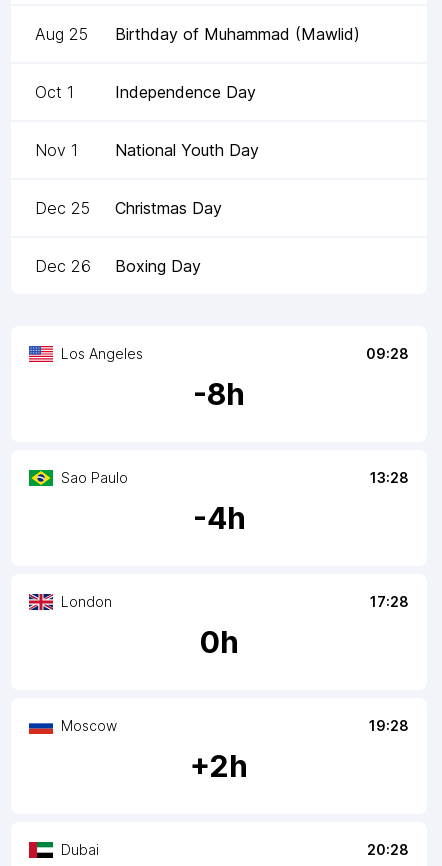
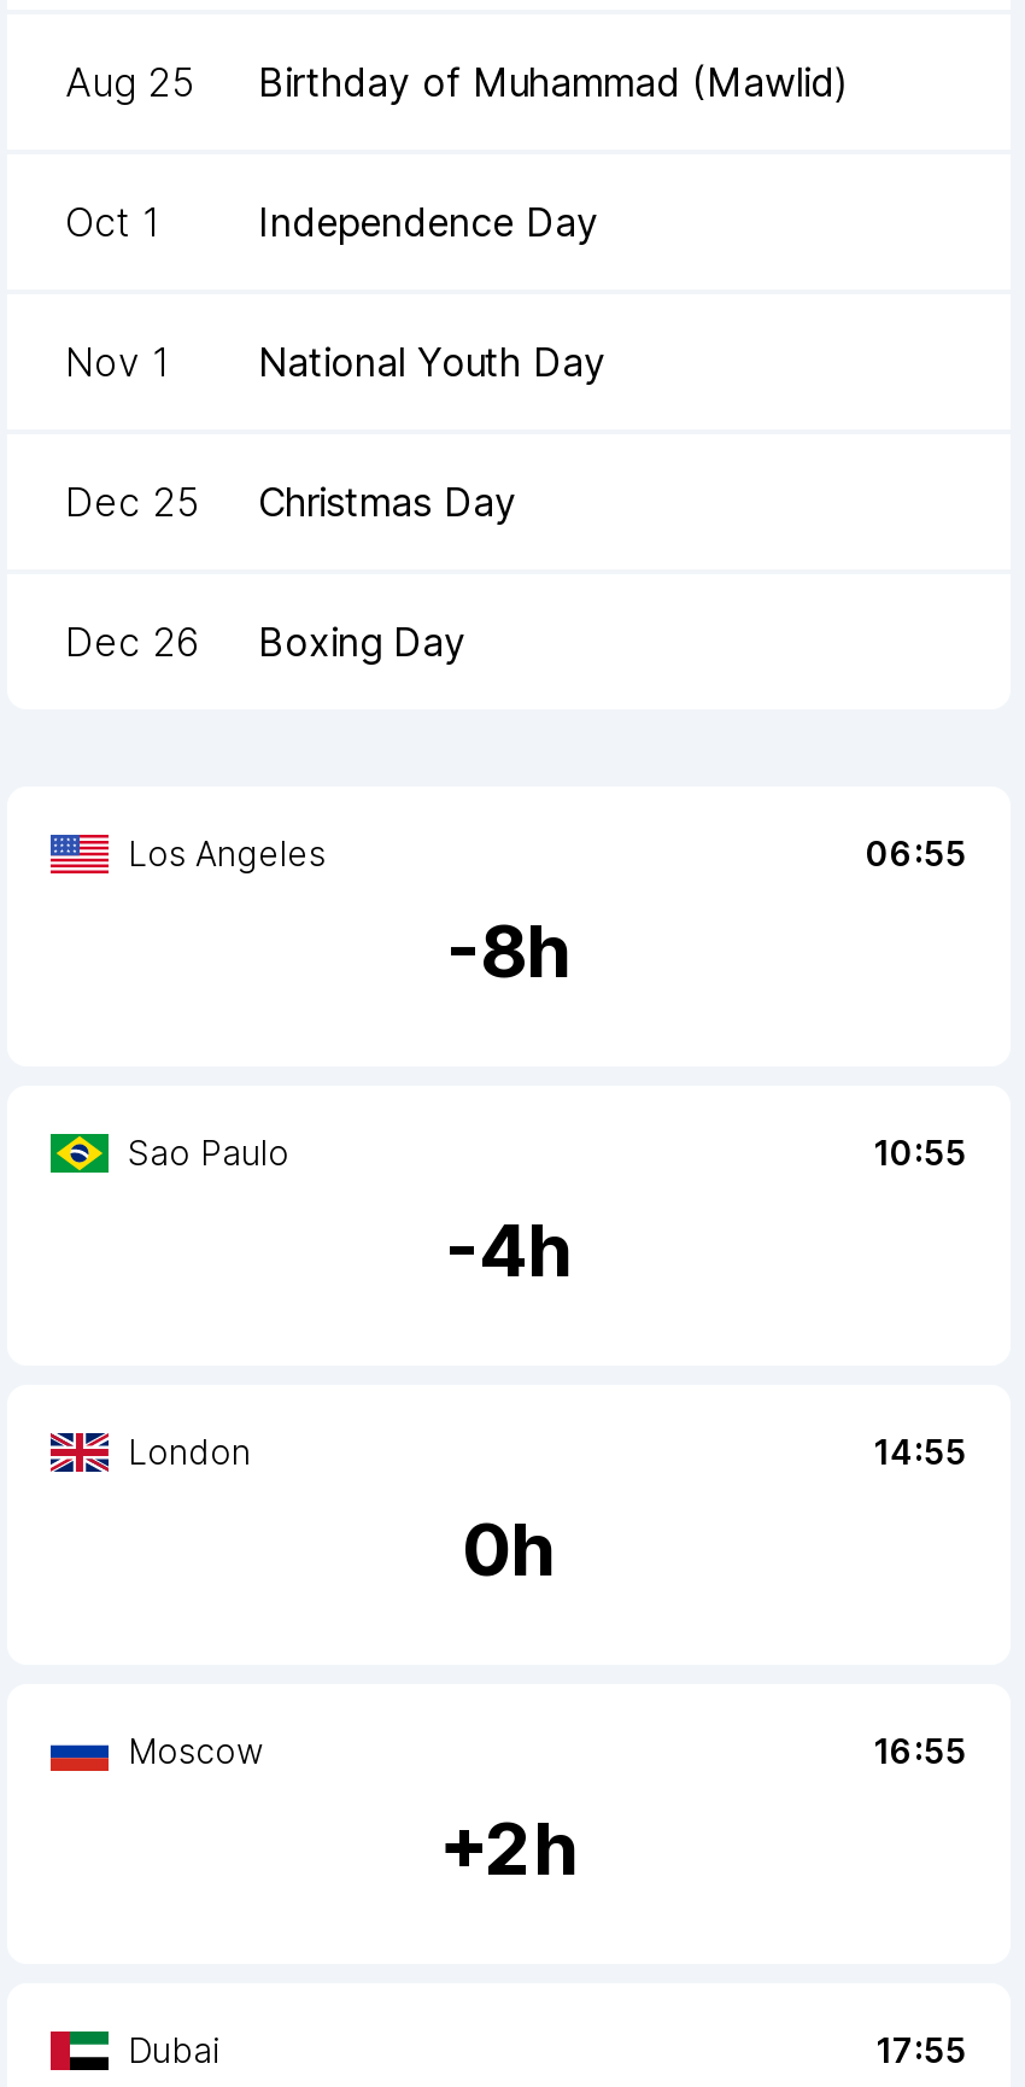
- 09:28
+ 06:55

- 13:28
+ 10:55

- 17:28
+ 14:55

- 19:28
+ 16:55

- 20:28
+ 17:55
